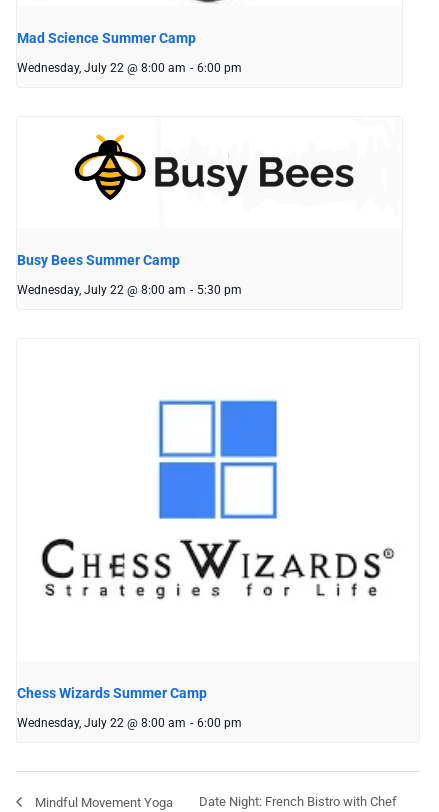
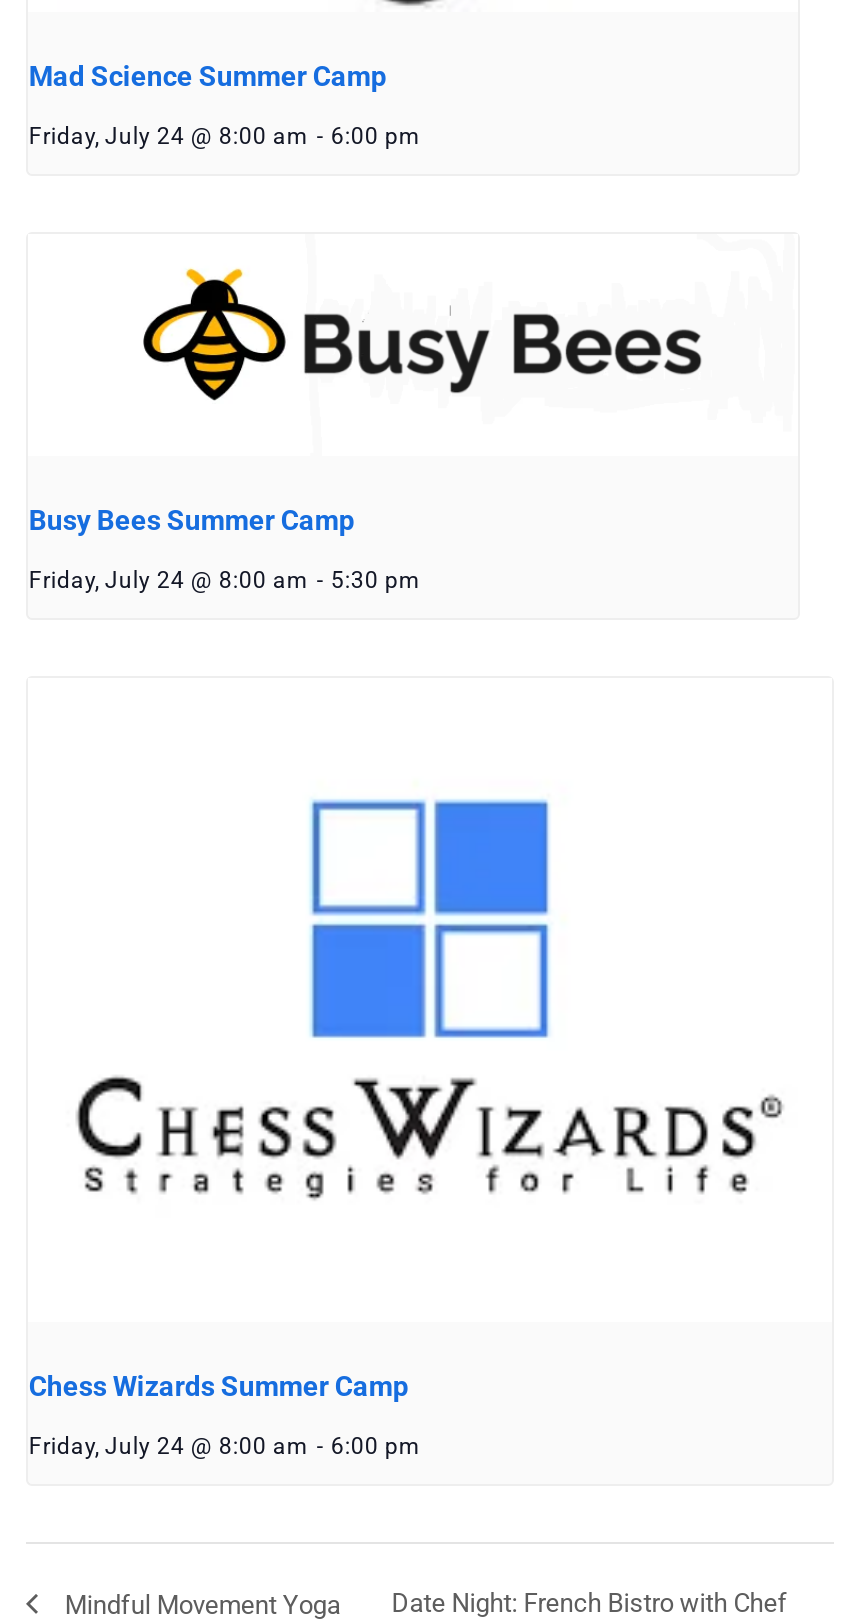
- Wednesday, July 22 @ 8:00 am - 6:00 pm
+ Friday, July 24 @ 8:00 am - 6:00 pm

- Wednesday, July 22 @ 8:00 am - 5:30 pm
+ Friday, July 24 @ 8:00 am - 5:30 pm

- Wednesday, July 22 @ 8:00 am - 6:00 pm
+ Friday, July 24 @ 8:00 am - 6:00 pm
